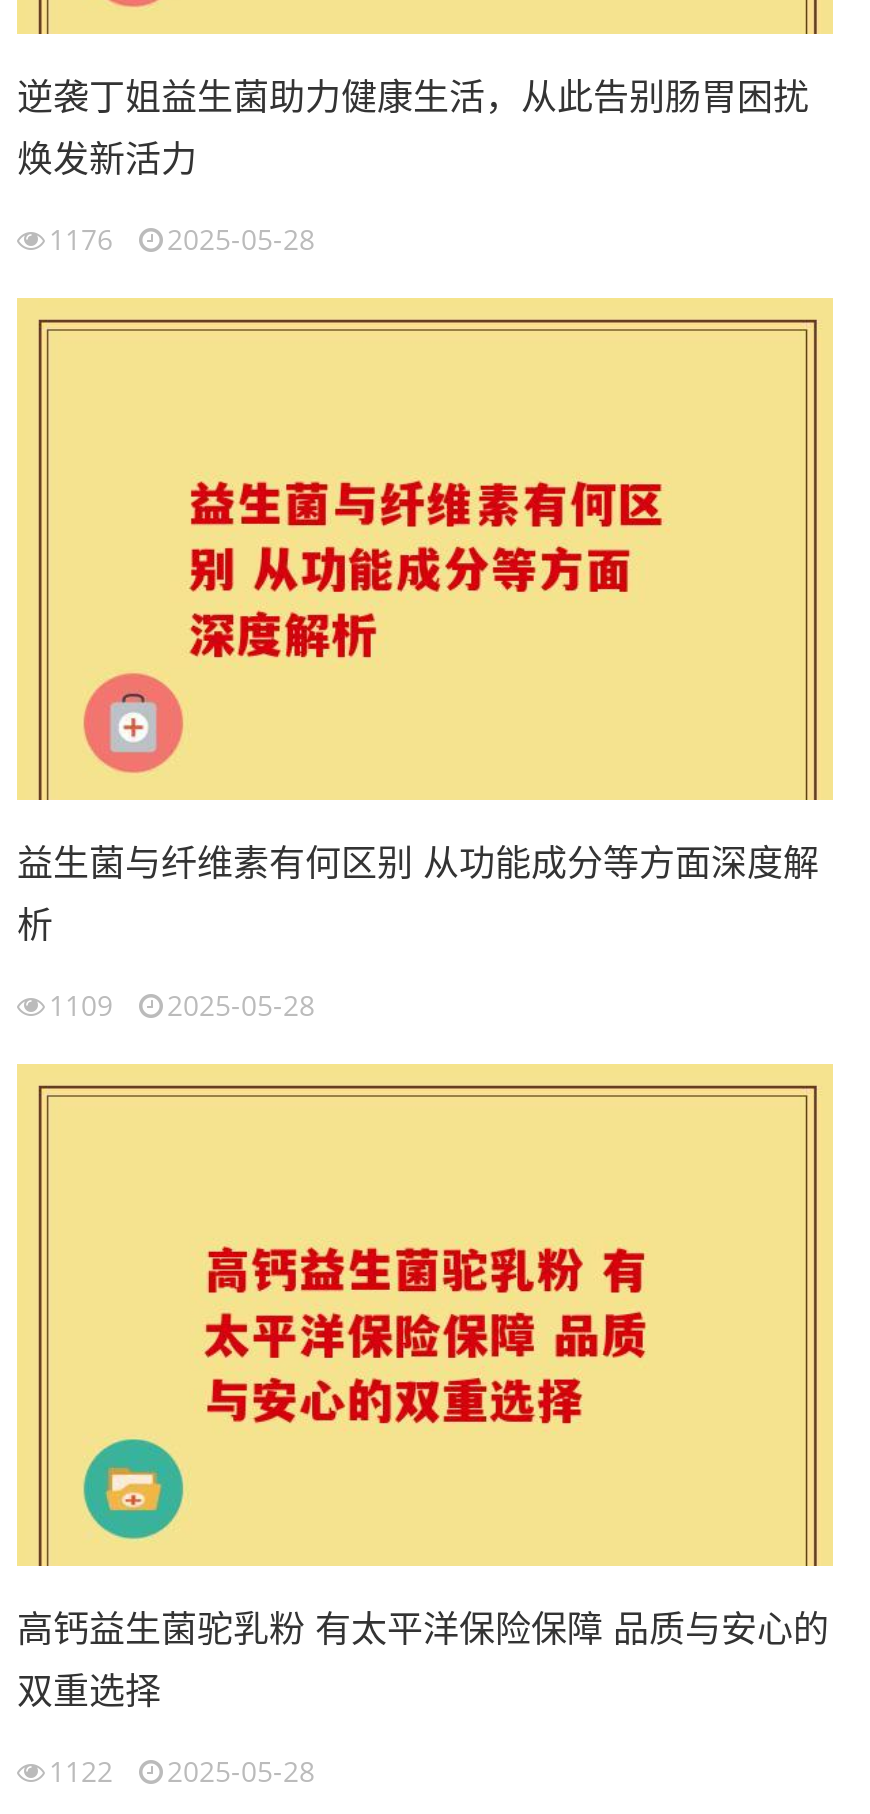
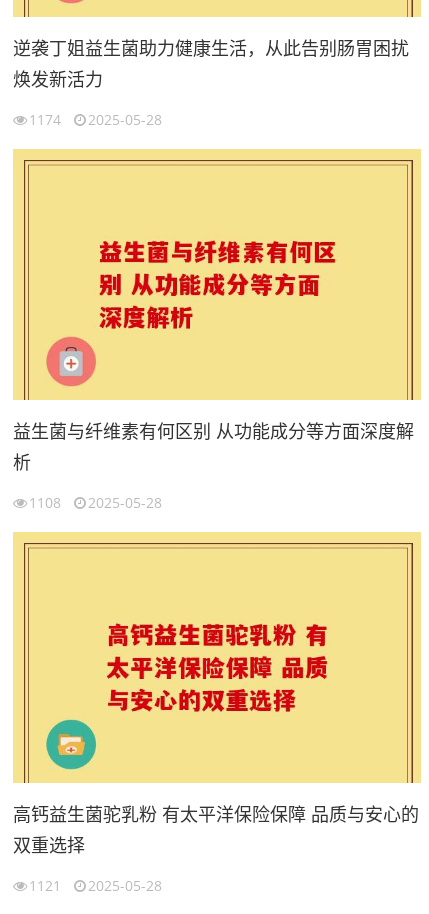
- 1176 2025-05-28
+ 1174 2025-05-28

- 1109 2025-05-28
+ 1108 2025-05-28

- 1122 2025-05-28
+ 1121 2025-05-28
